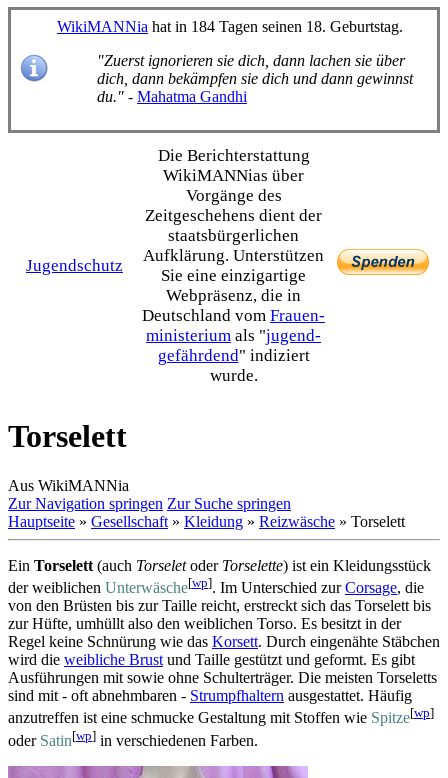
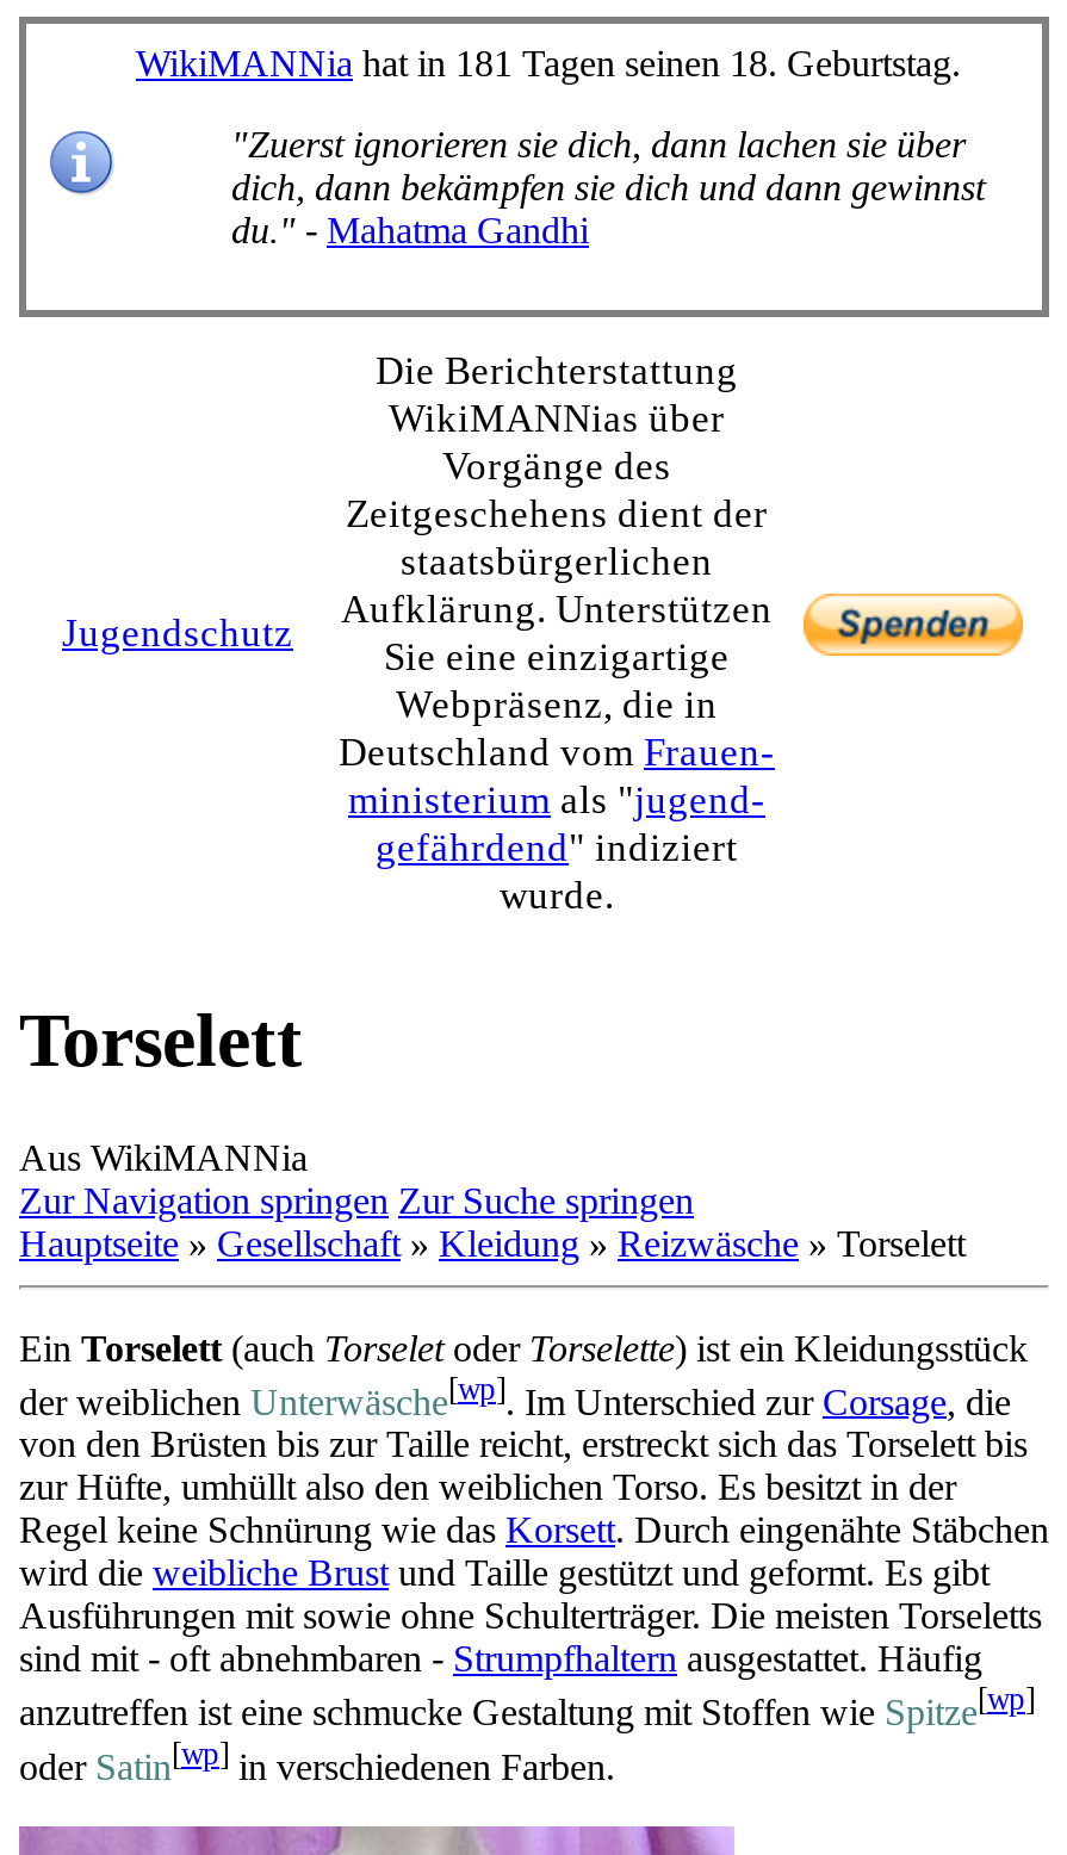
- WikiMANNia hat in 184 Tagen seinen 18. Geburtstag.
+ WikiMANNia hat in 181 Tagen seinen 18. Geburtstag.
